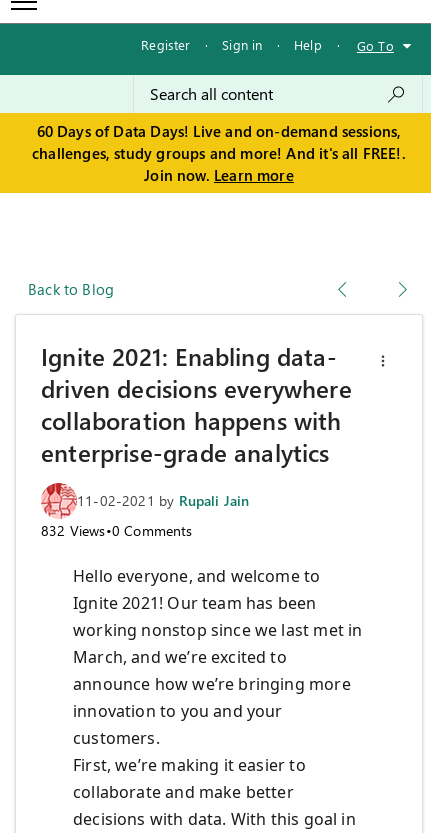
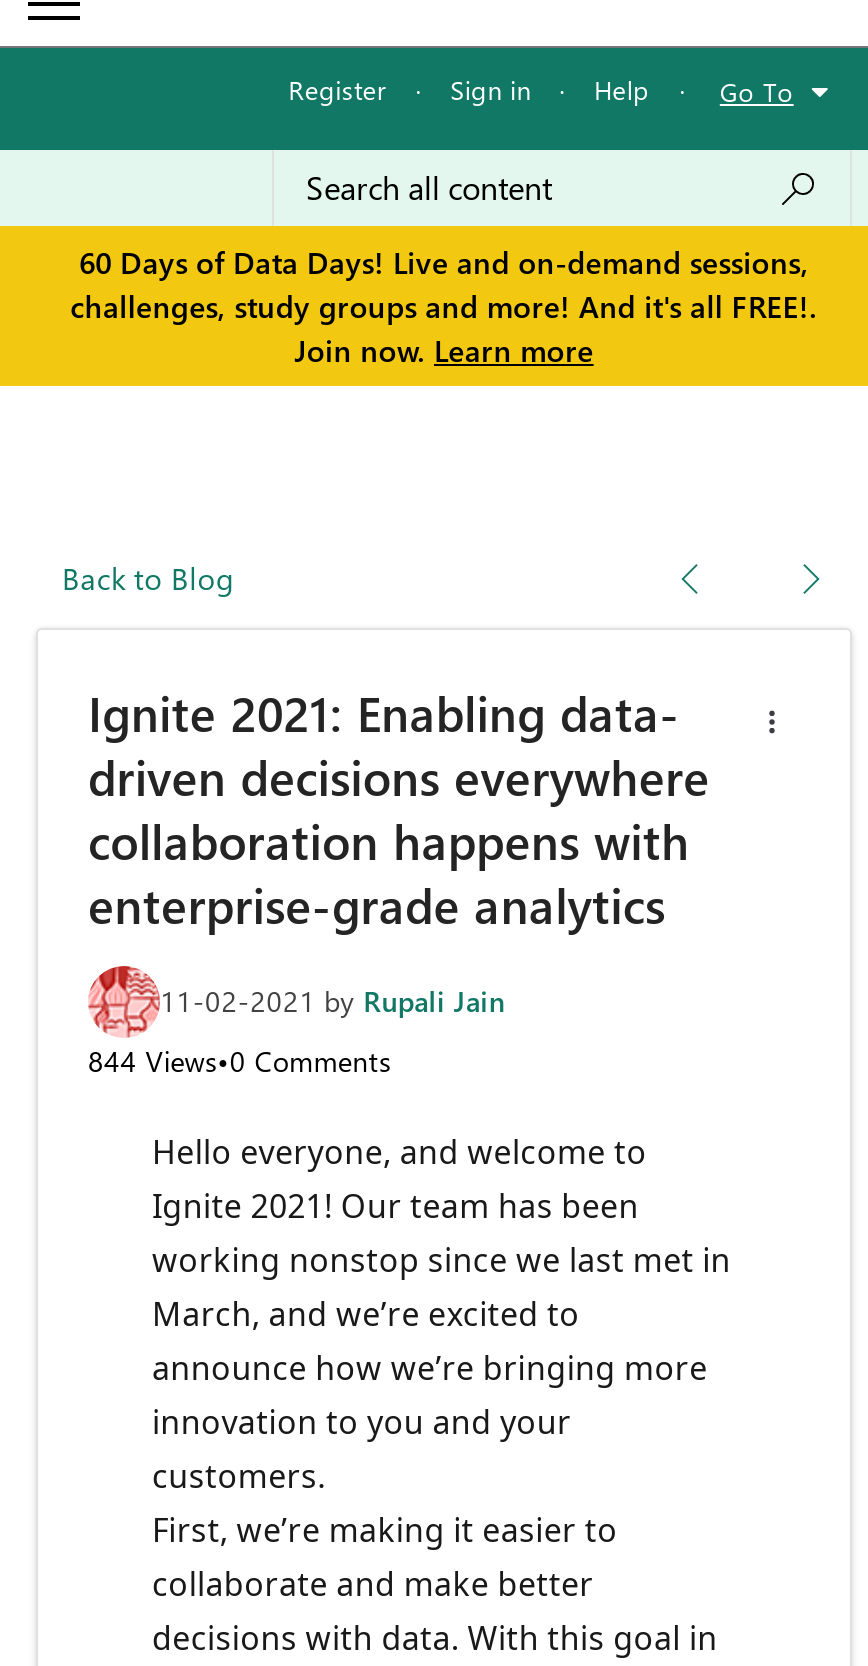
- 832 Views•0 Comments
+ 844 Views•0 Comments
